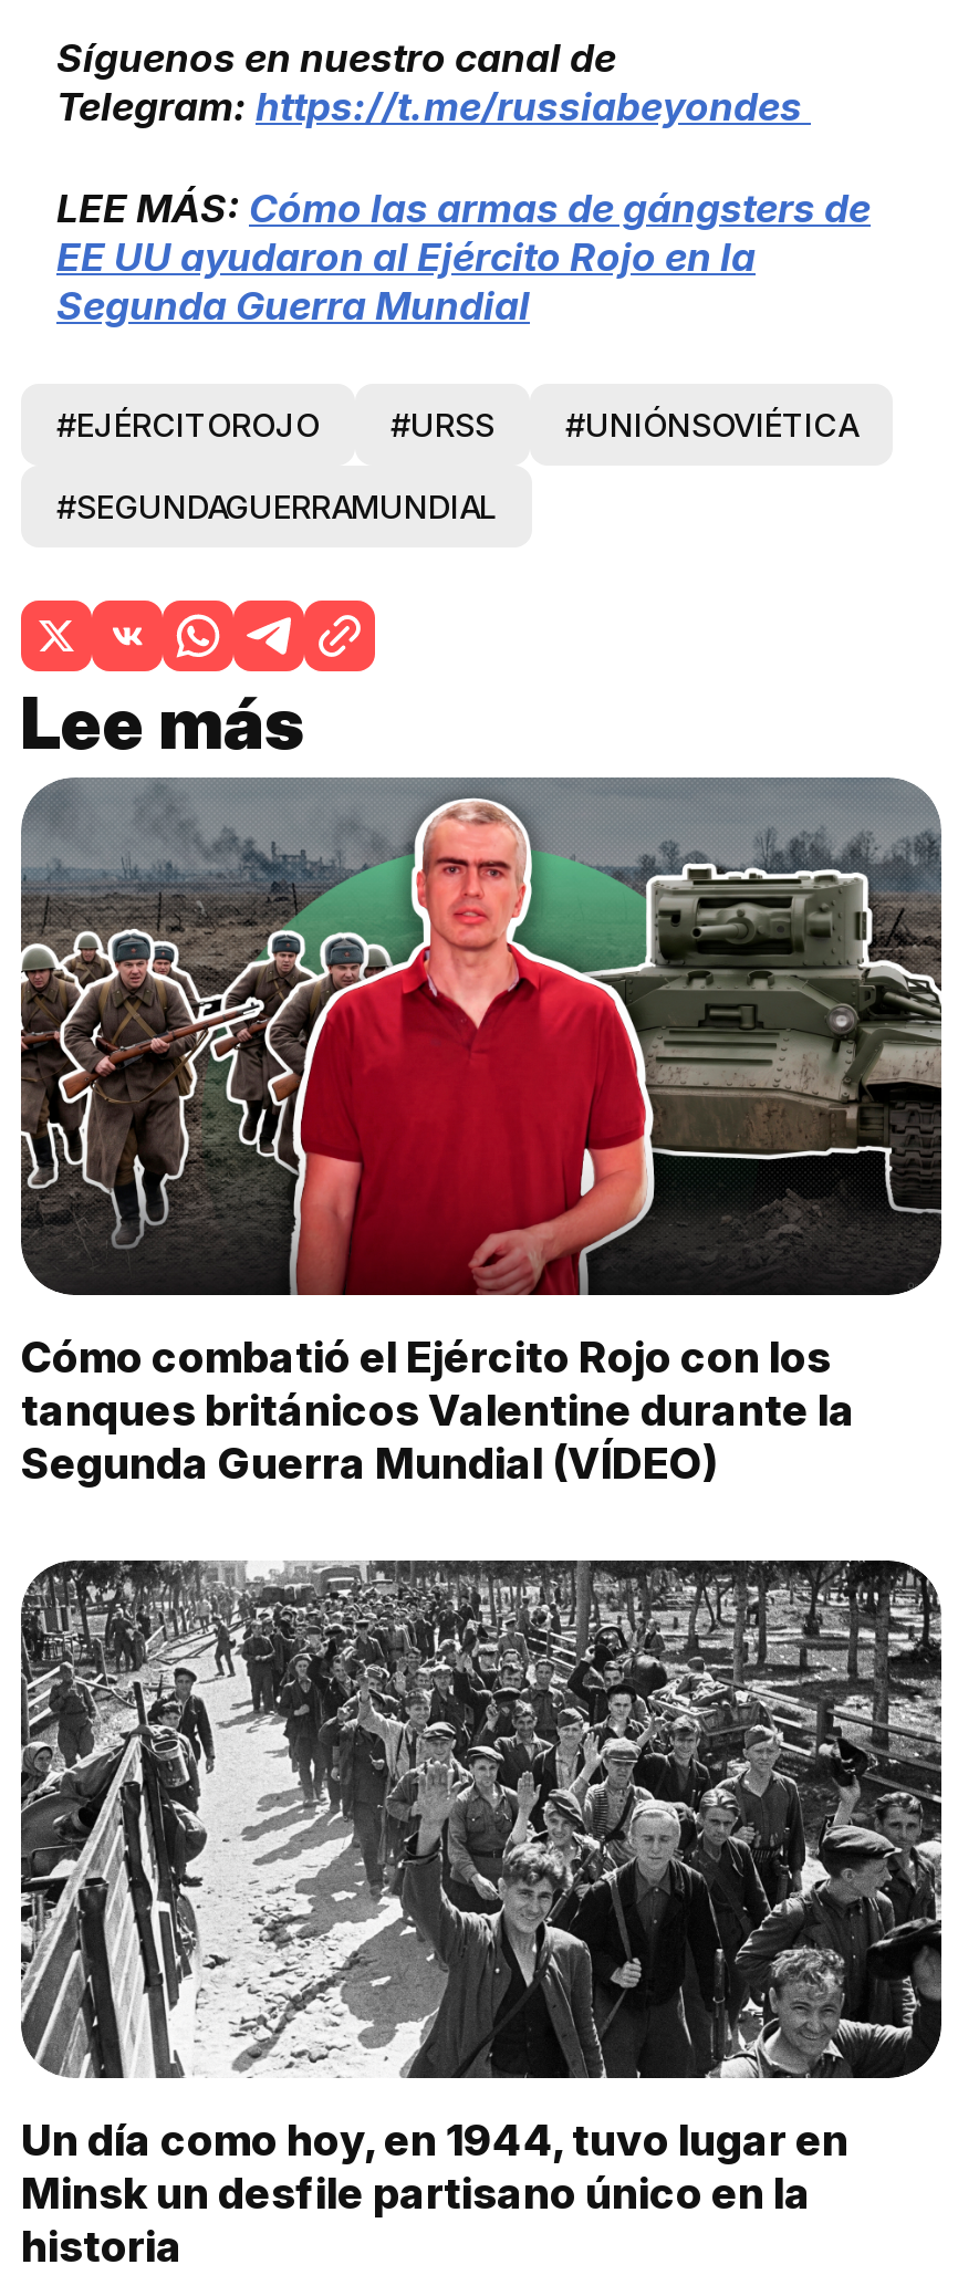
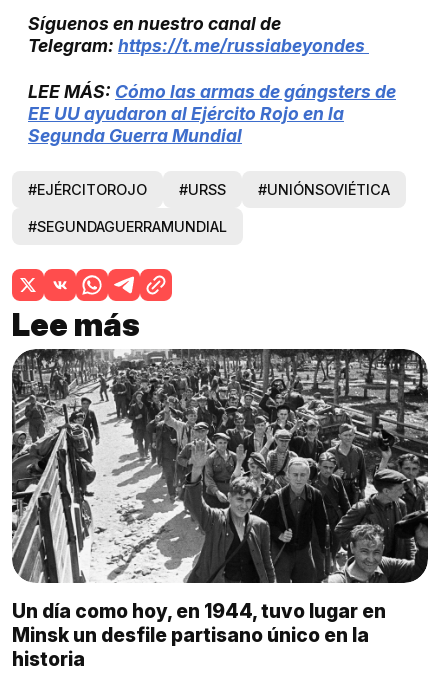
- [image]
- Cómo combatió el Ejército Rojo con los
- tanques británicos Valentine durante la
- Segunda Guerra Mundial (VÍDEO)
